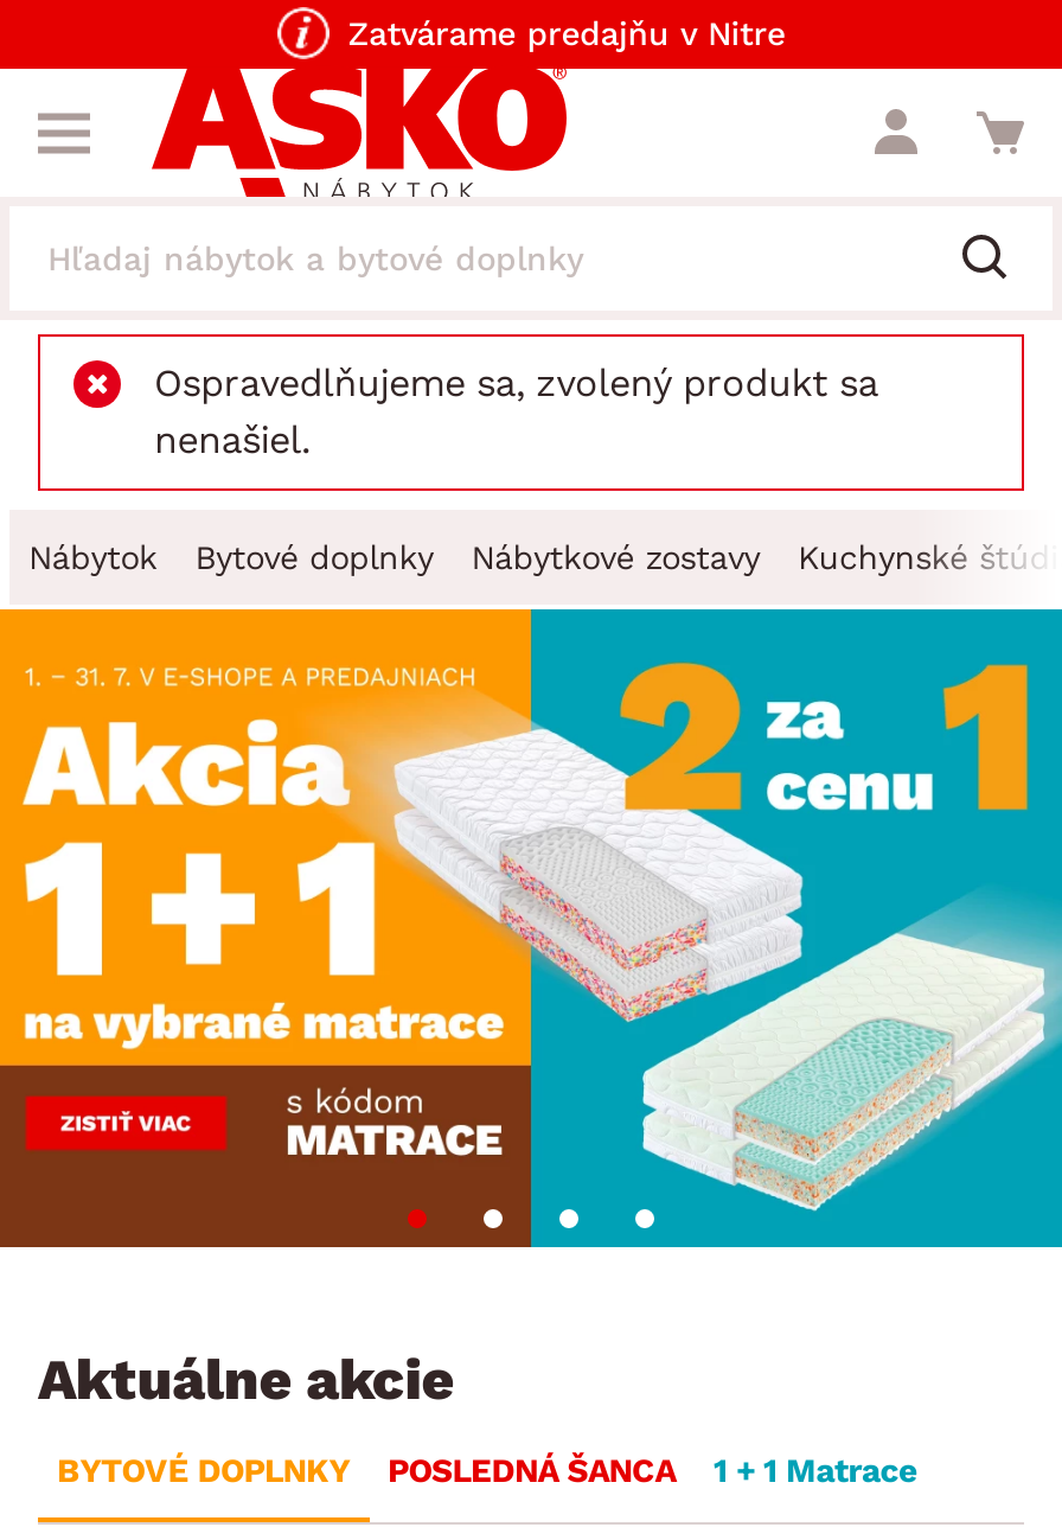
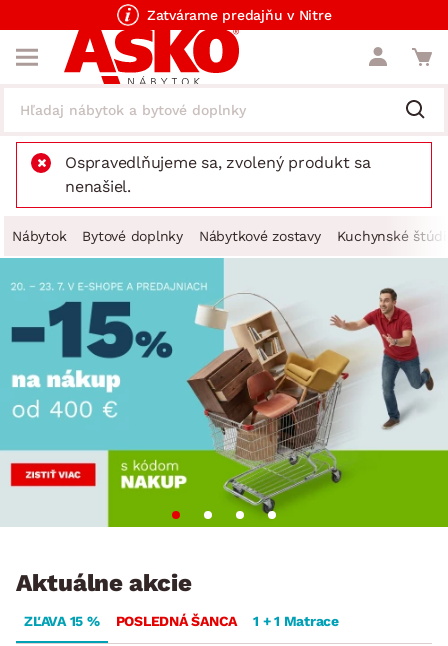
- [image]
+ [image]

- BYTOVÉ DOPLNKY
+ ZĽAVA 15 %
